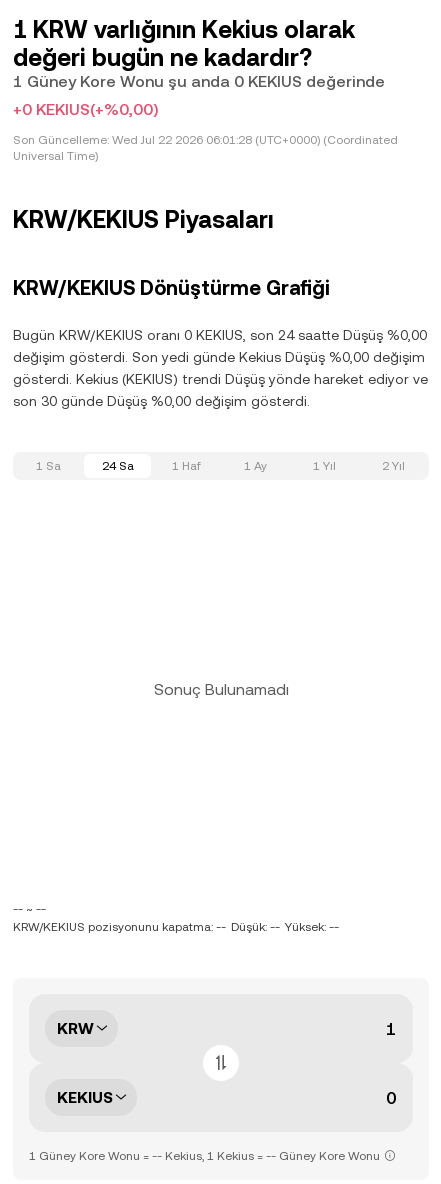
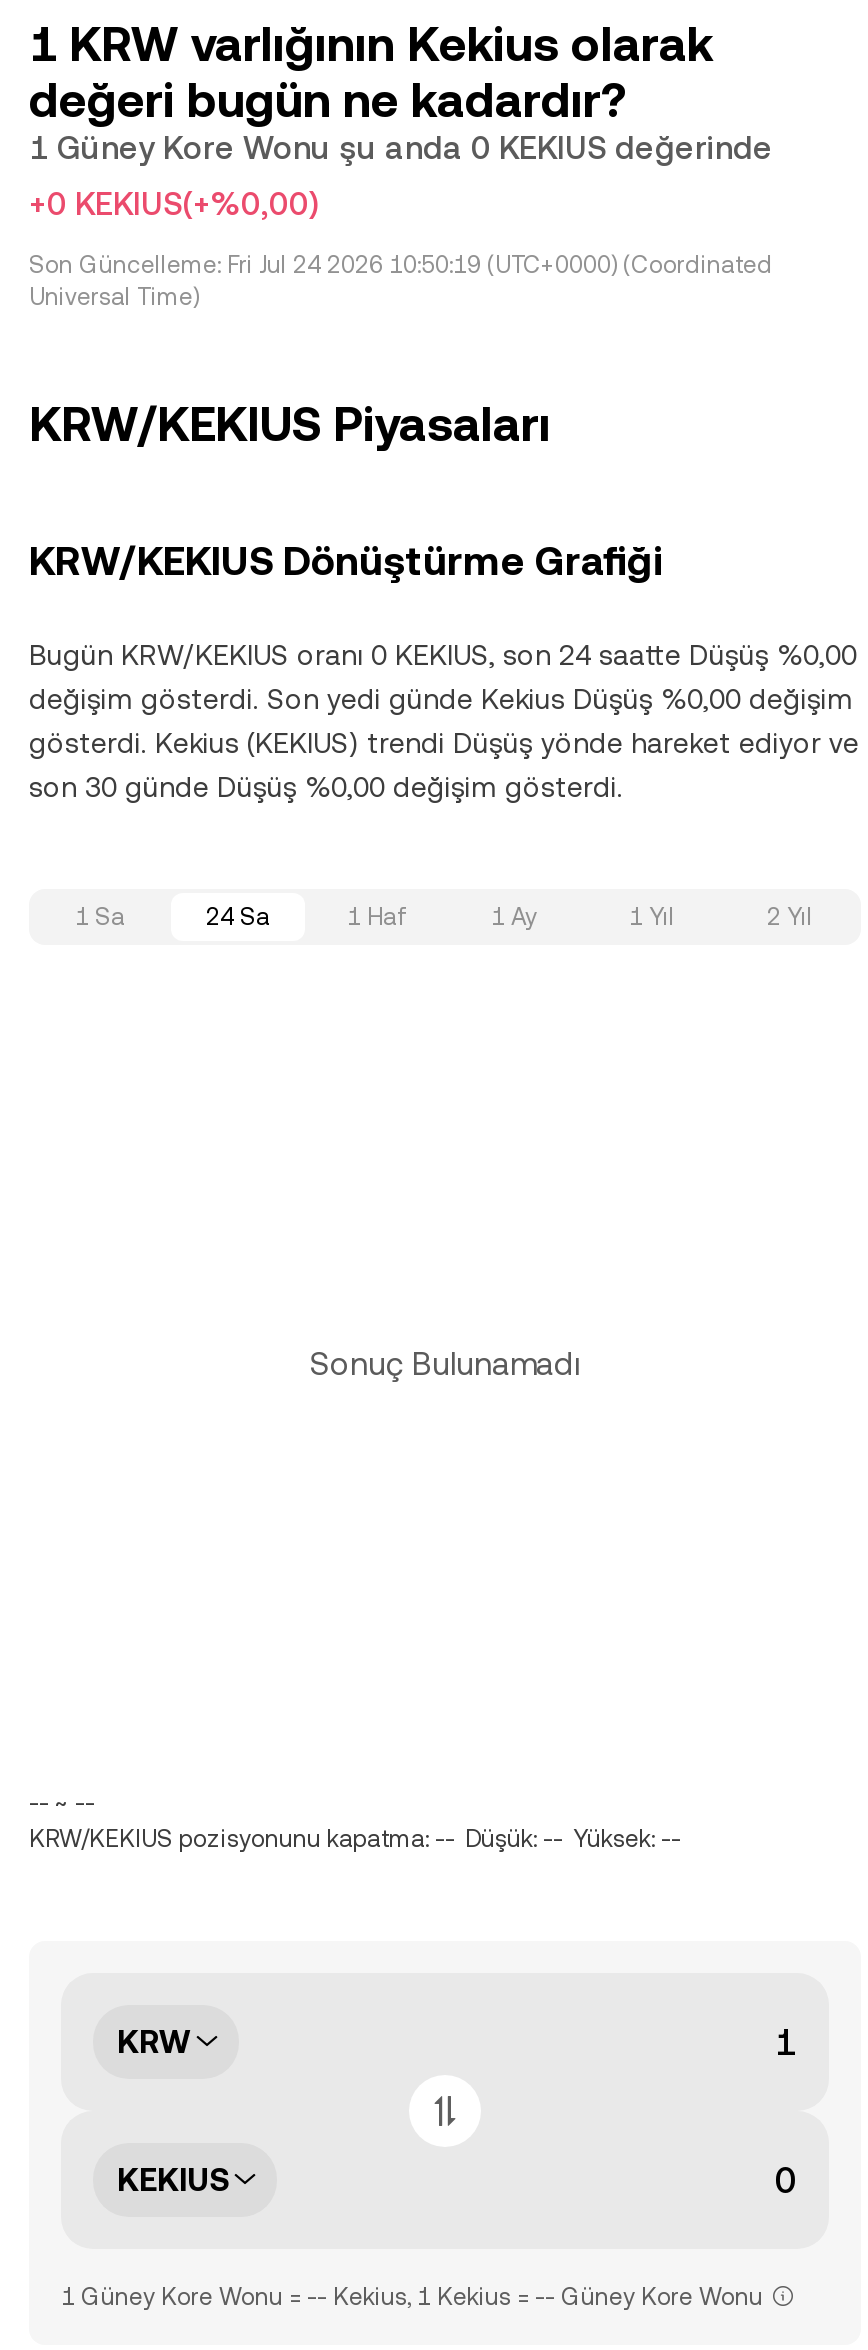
- Son Güncelleme: Wed Jul 22 2026 06:01:28 (UTC+0000) (Coordinated
+ Son Güncelleme: Fri Jul 24 2026 10:50:19 (UTC+0000) (Coordinated
